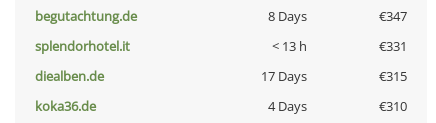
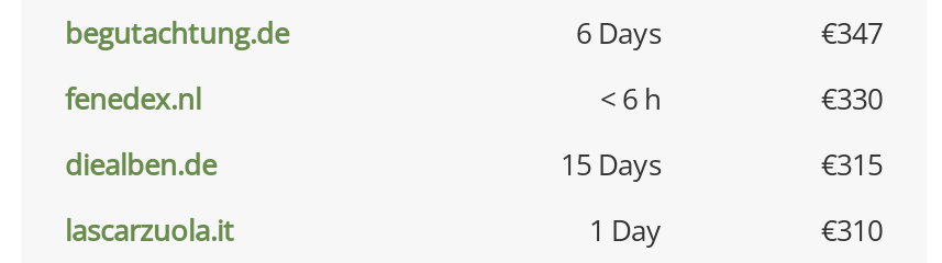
- 8 Days
+ 6 Days

- splendorhotel.it
- < 13 h
- €331
+ fenedex.nl
+ < 6 h
+ €330

- 17 Days
+ 15 Days

- koka36.de
- 4 Days
+ lascarzuola.it
+ 1 Day
